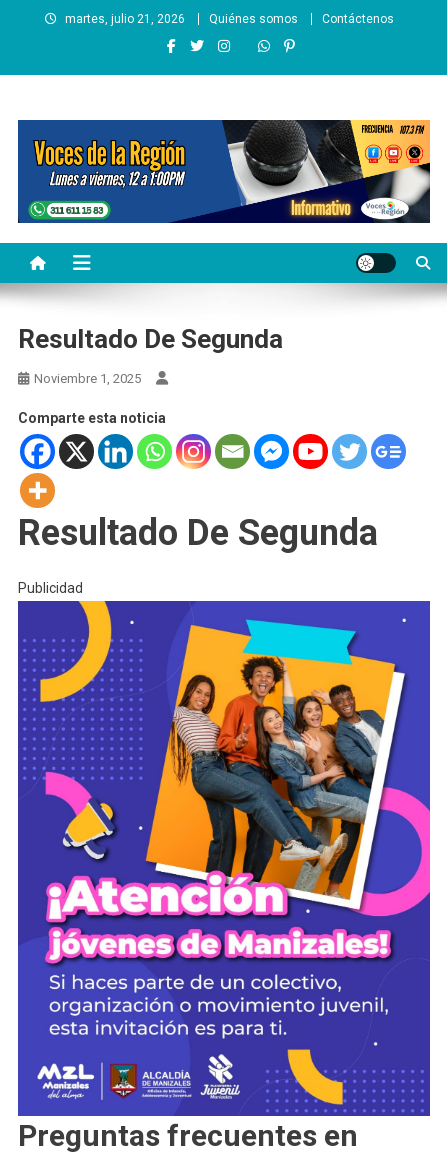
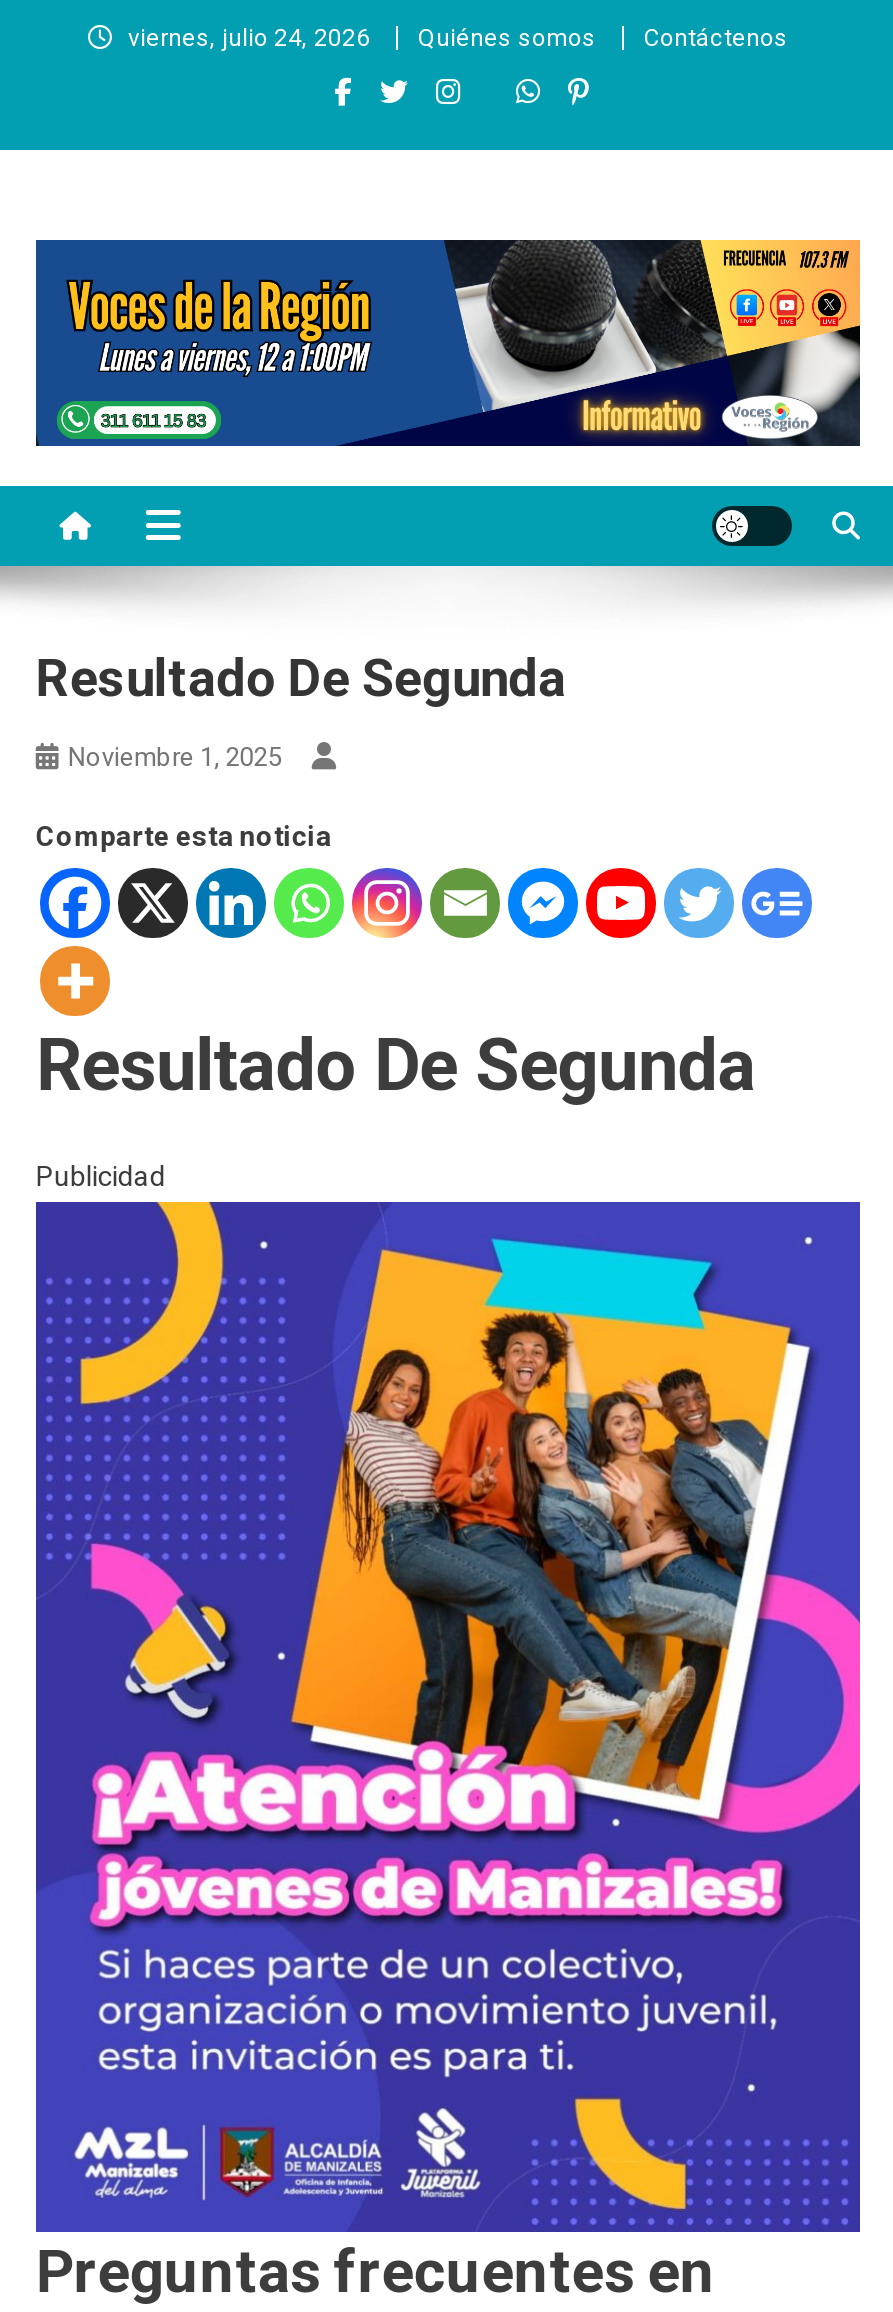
- martes, julio 21, 2026
+ viernes, julio 24, 2026
